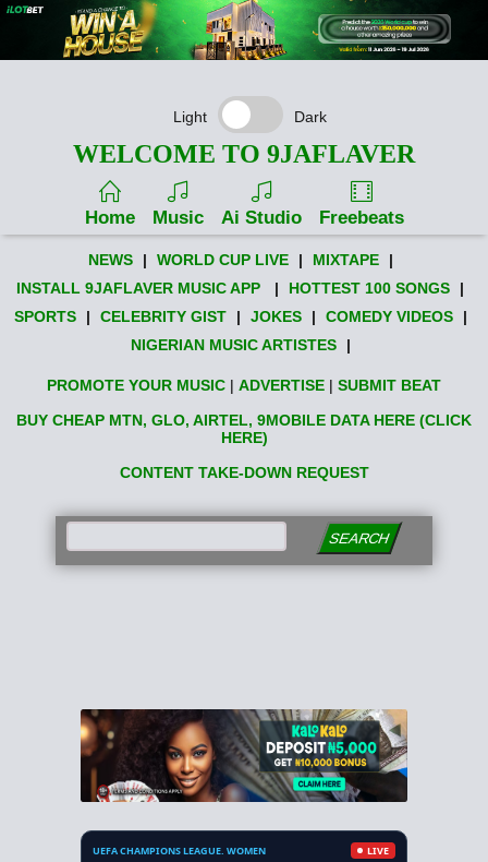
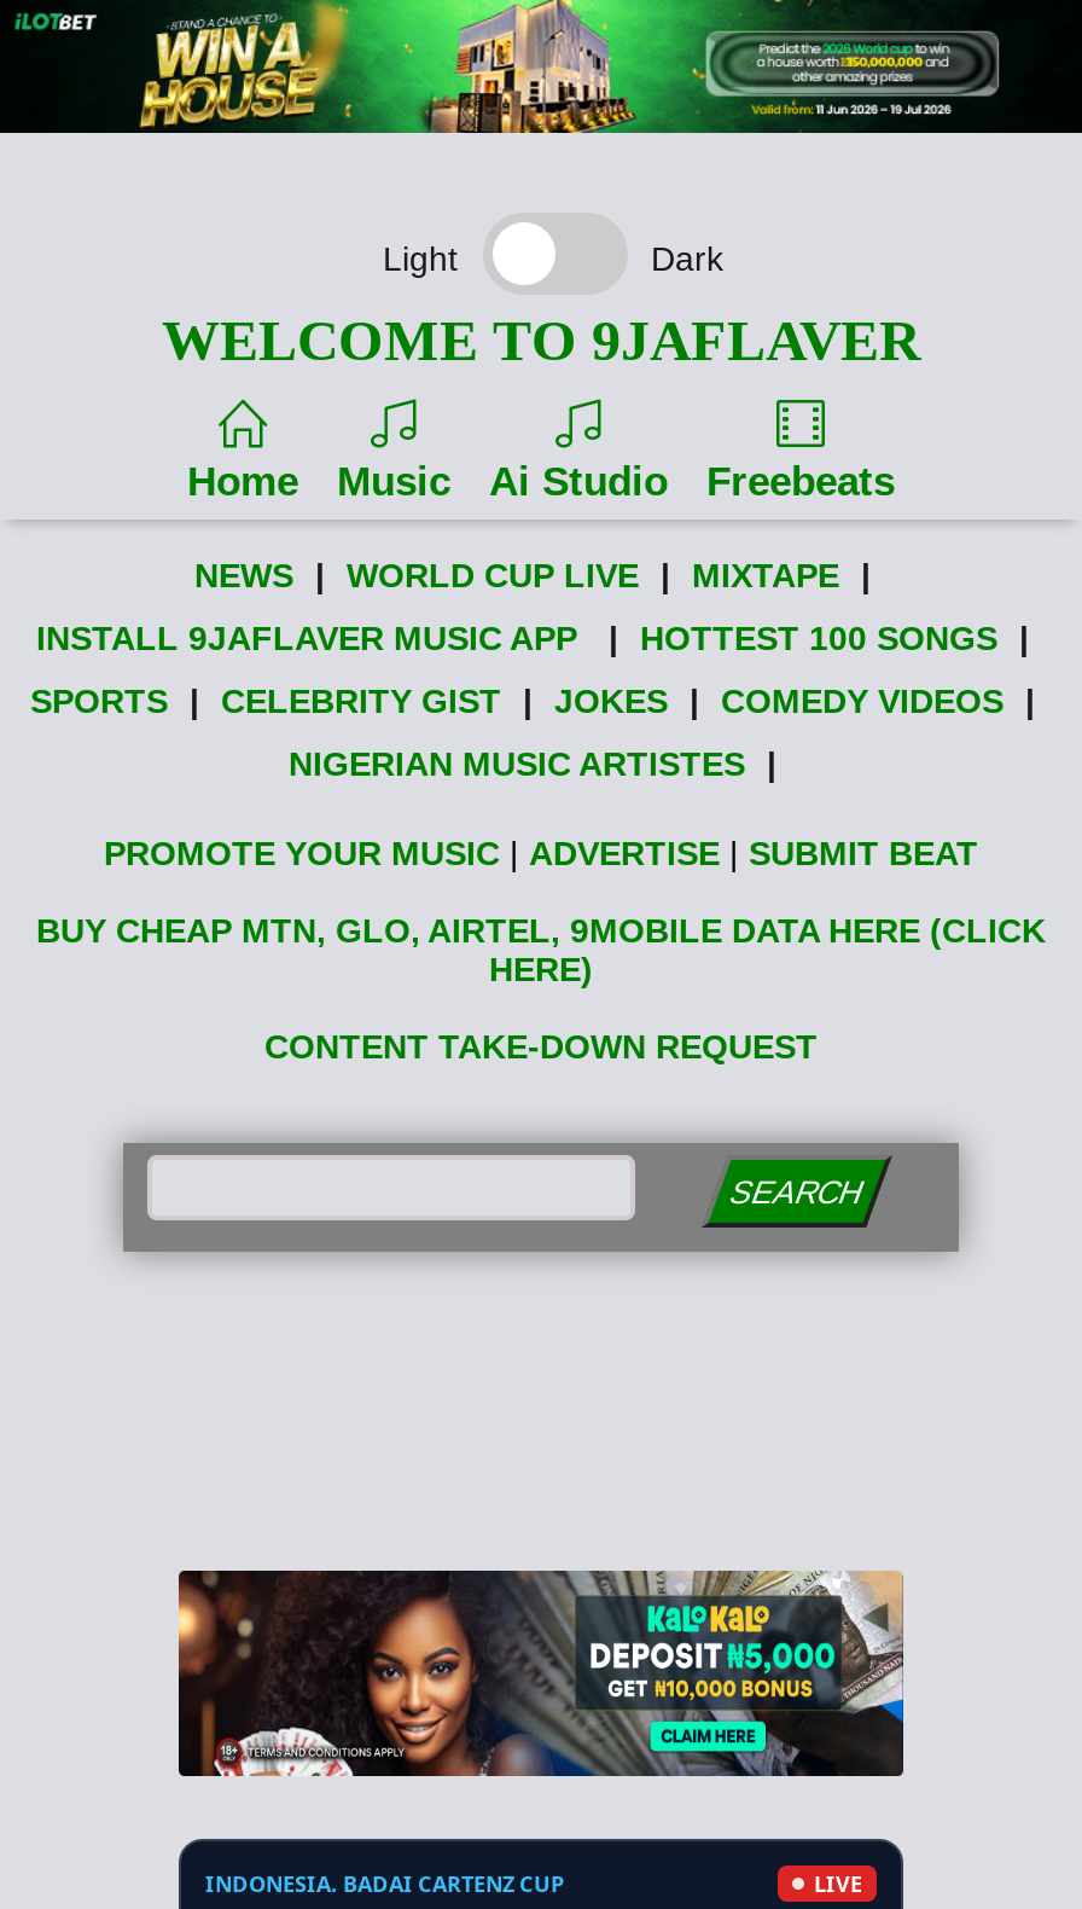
- UEFA CHAMPIONS LEAGUE. WOMEN
+ INDONESIA. BADAI CARTENZ CUP
